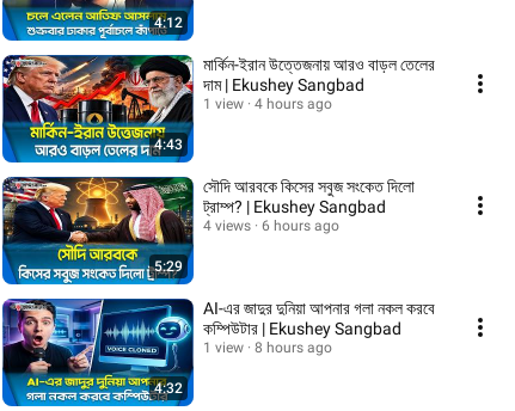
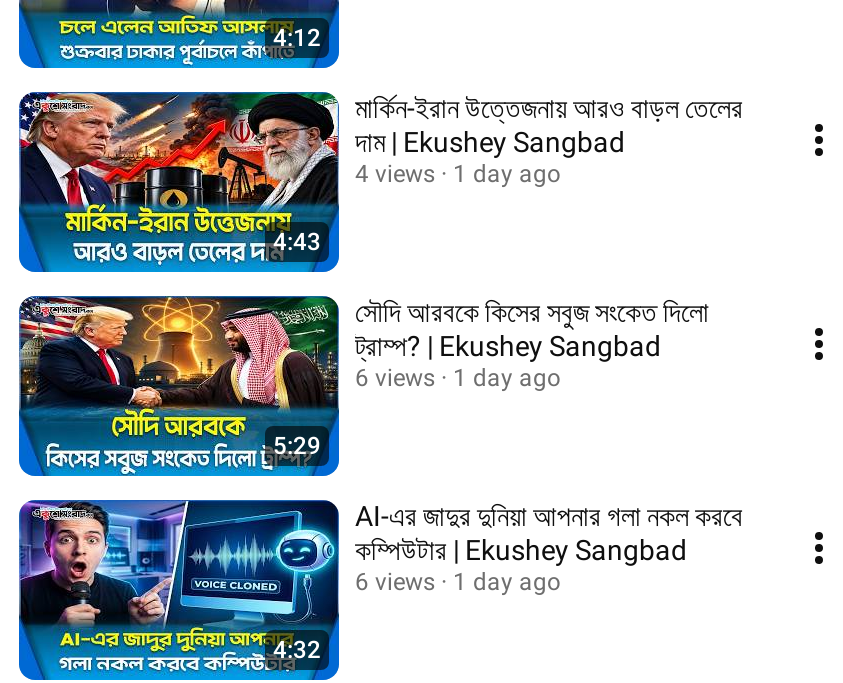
- 1 view
- 4 hours ago
+ 4 views
+ 1 day ago

- 4 views
+ 6 views

- 6 hours ago
+ 1 day ago

- 1 view
- 8 hours ago
+ 6 views
+ 1 day ago
